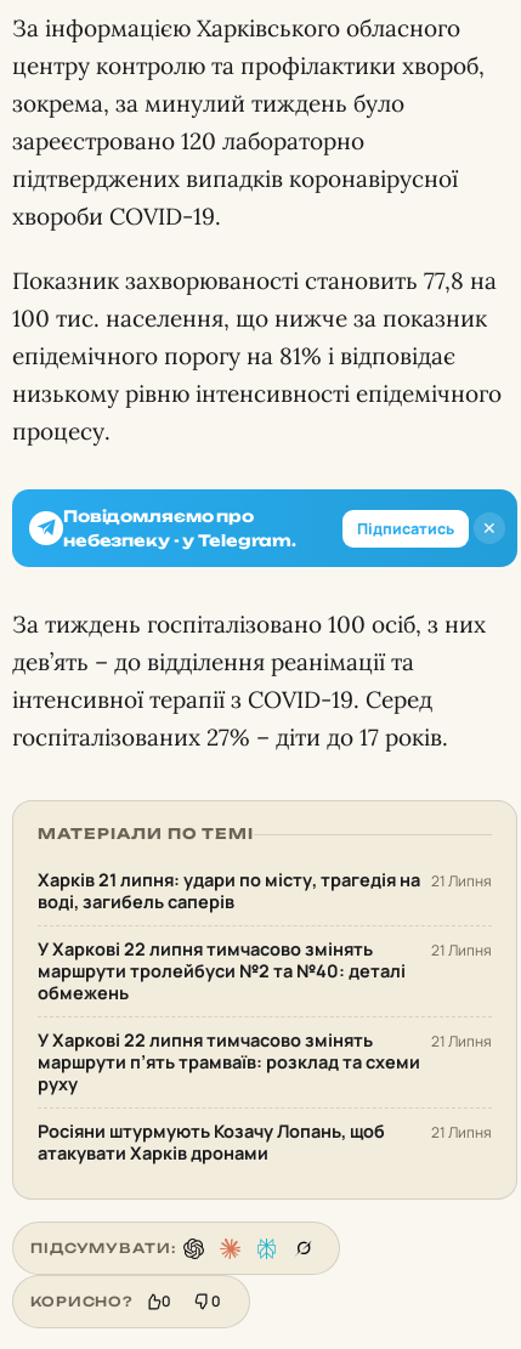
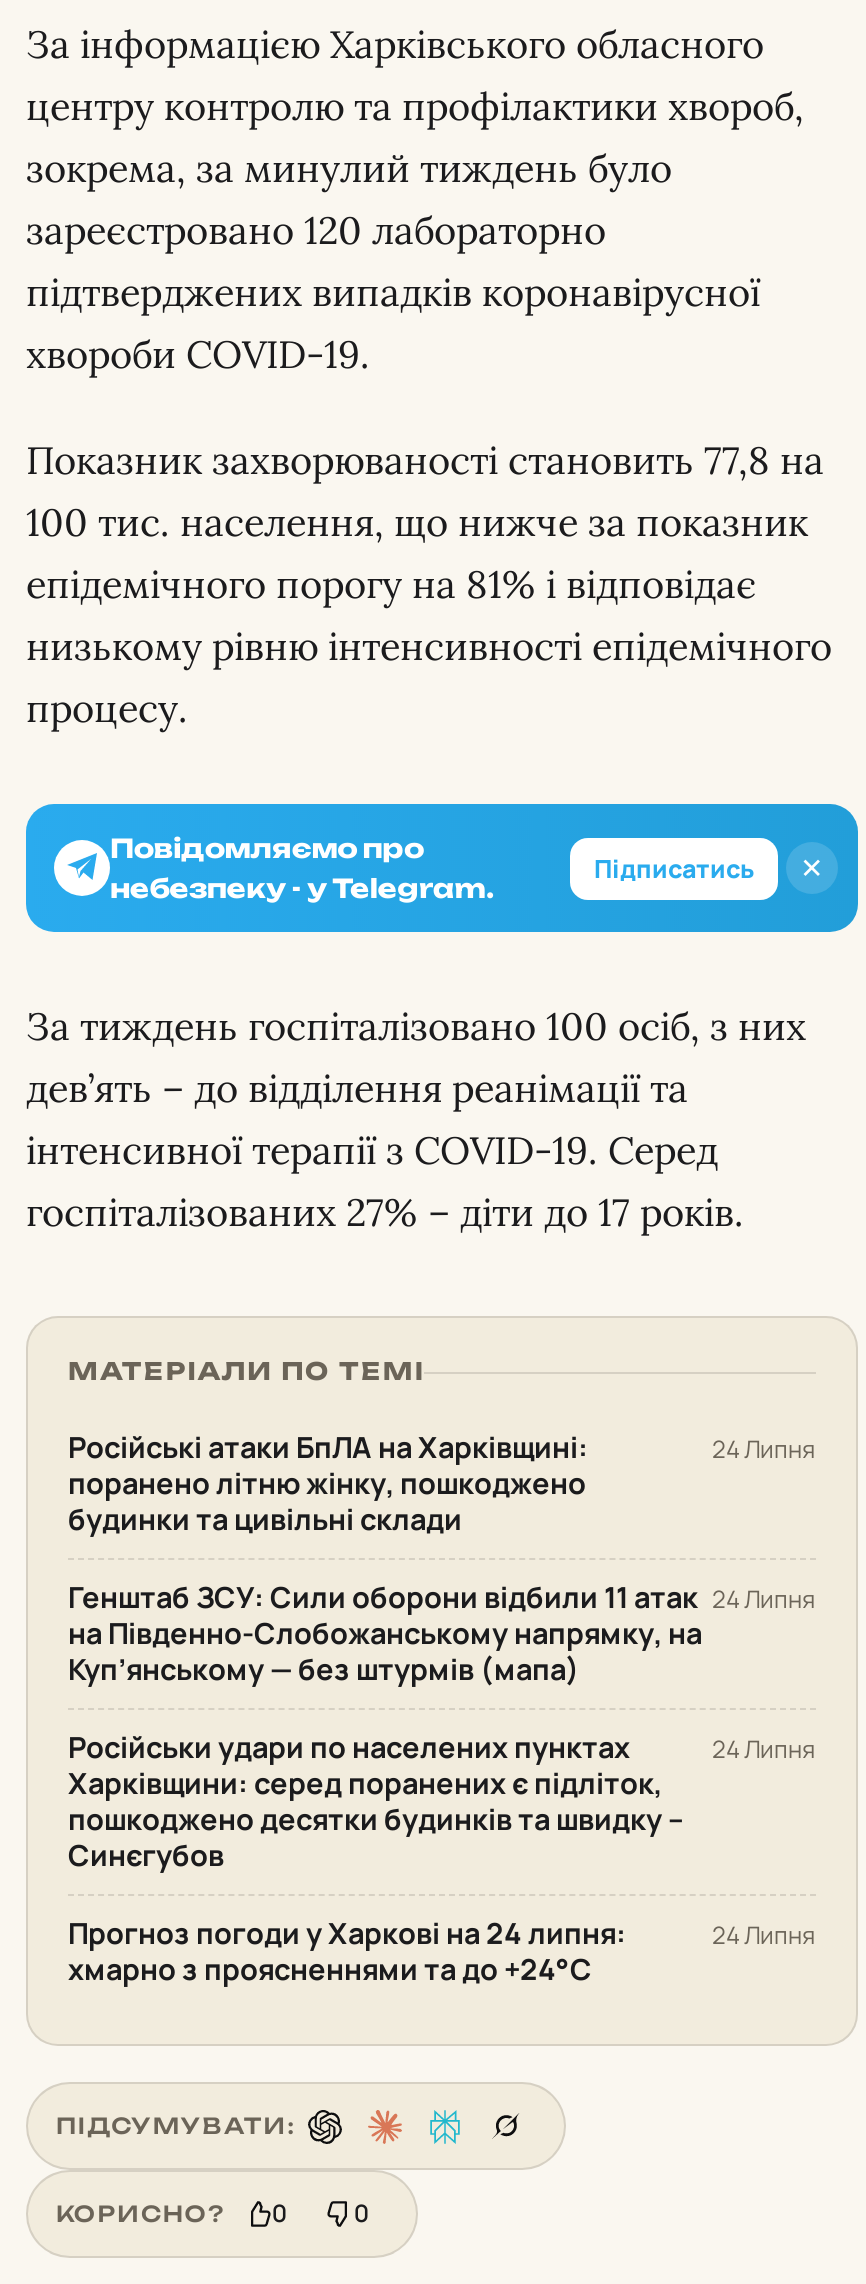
- Харків 21 липня: удари по місту, трагедія на
- воді, загибель саперів
+ Російські атаки БпЛА на Харківщині:
+ поранено літню жінку, пошкоджено
+ будинки та цивільні склади

- 21 Липня
+ 24 Липня

- У Харкові 22 липня тимчасово змінять
- маршрути тролейбуси №2 та №40: деталі
- обмежень
+ Генштаб ЗСУ: Сили оборони відбили 11 атак
+ на Південно-Слобожанському напрямку, на
+ Куп’янському — без штурмів (мапа)

- 21 Липня
+ 24 Липня

- У Харкові 22 липня тимчасово змінять
- маршрути п’ять трамваїв: розклад та схеми
- руху
+ Російськи удари по населених пунктах
+ Харківщини: серед поранених є підліток,
+ пошкоджено десятки будинків та швидку –
+ Синєгубов

- 21 Липня
+ 24 Липня

- Росіяни штурмують Козачу Лопань, щоб
- атакувати Харків дронами
+ Прогноз погоди у Харкові на 24 липня:
+ хмарно з проясненнями та до +24°С

- 21 Липня
+ 24 Липня
